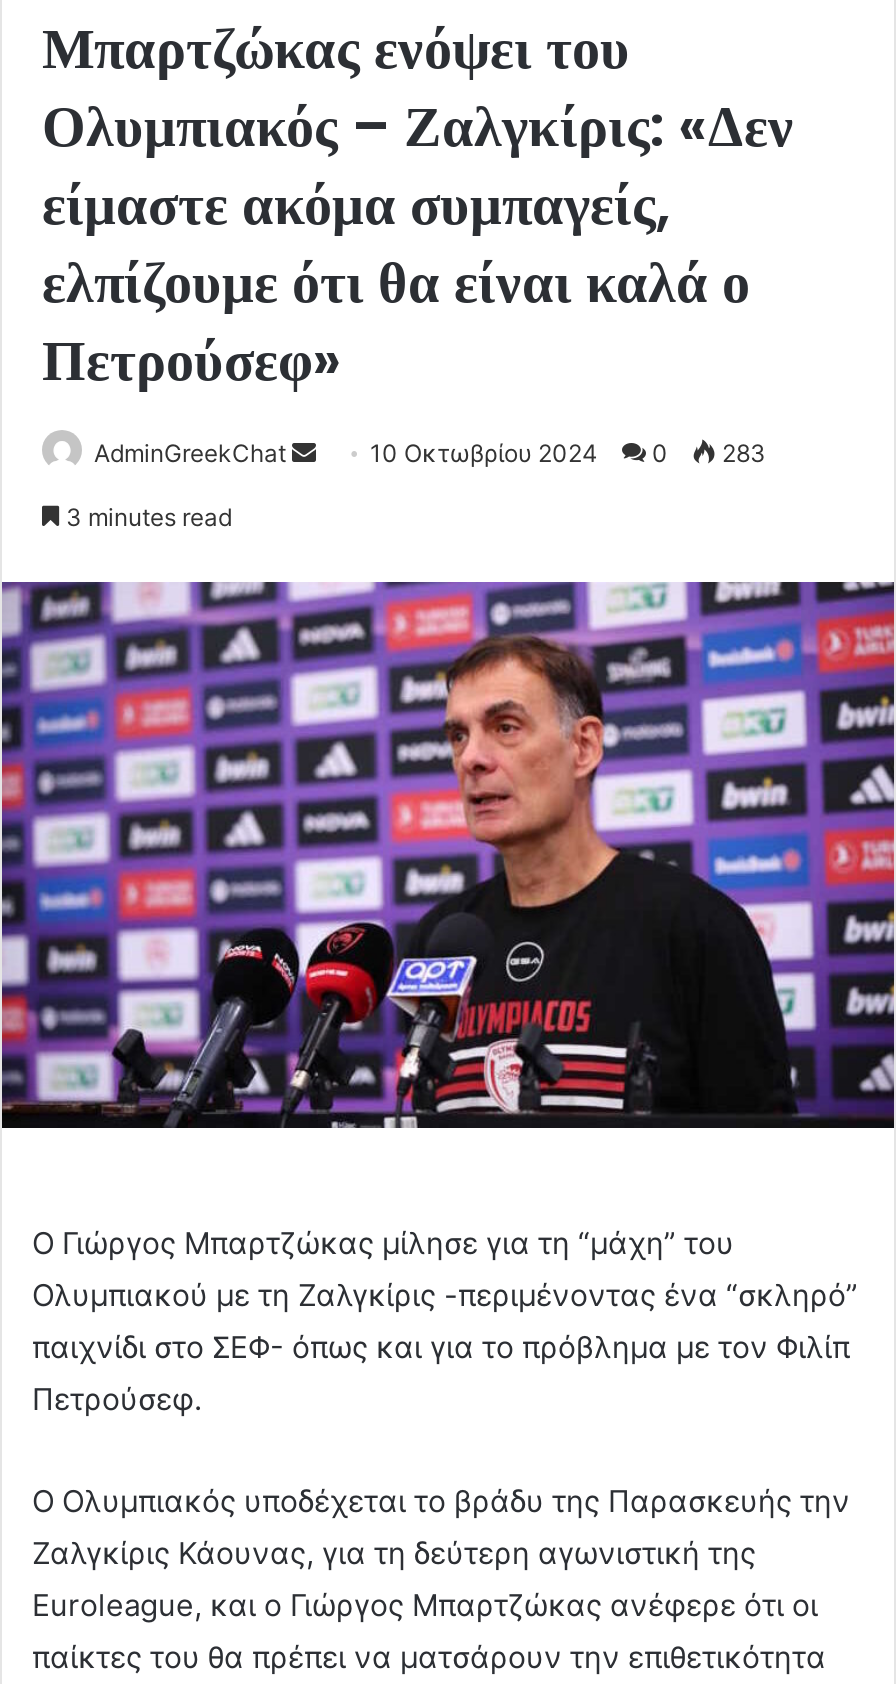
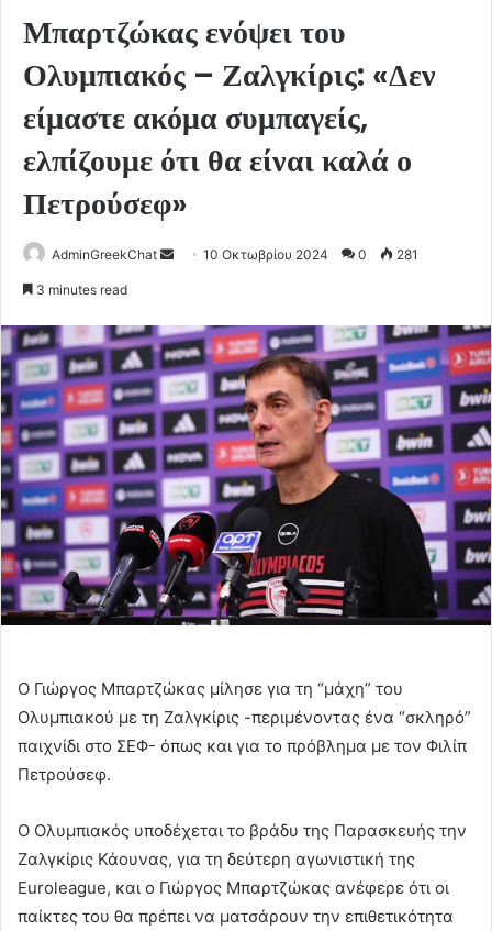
- 283
+ 281
